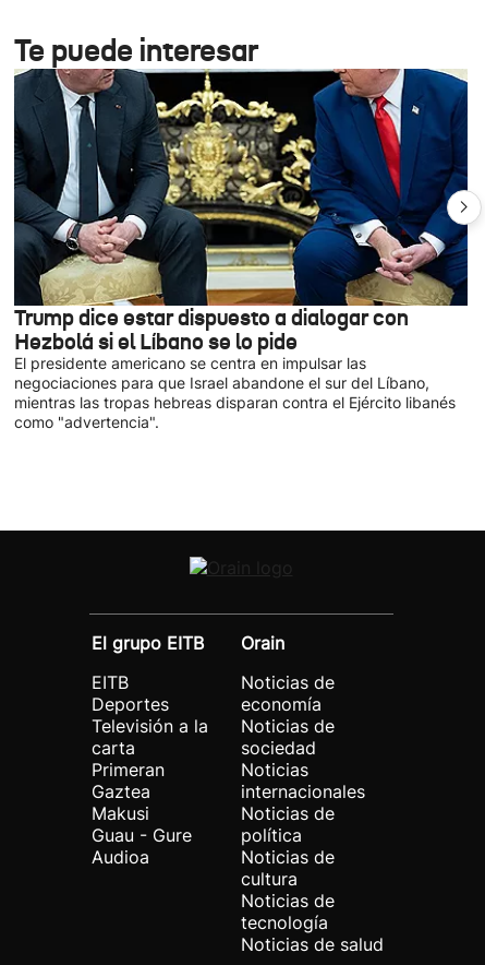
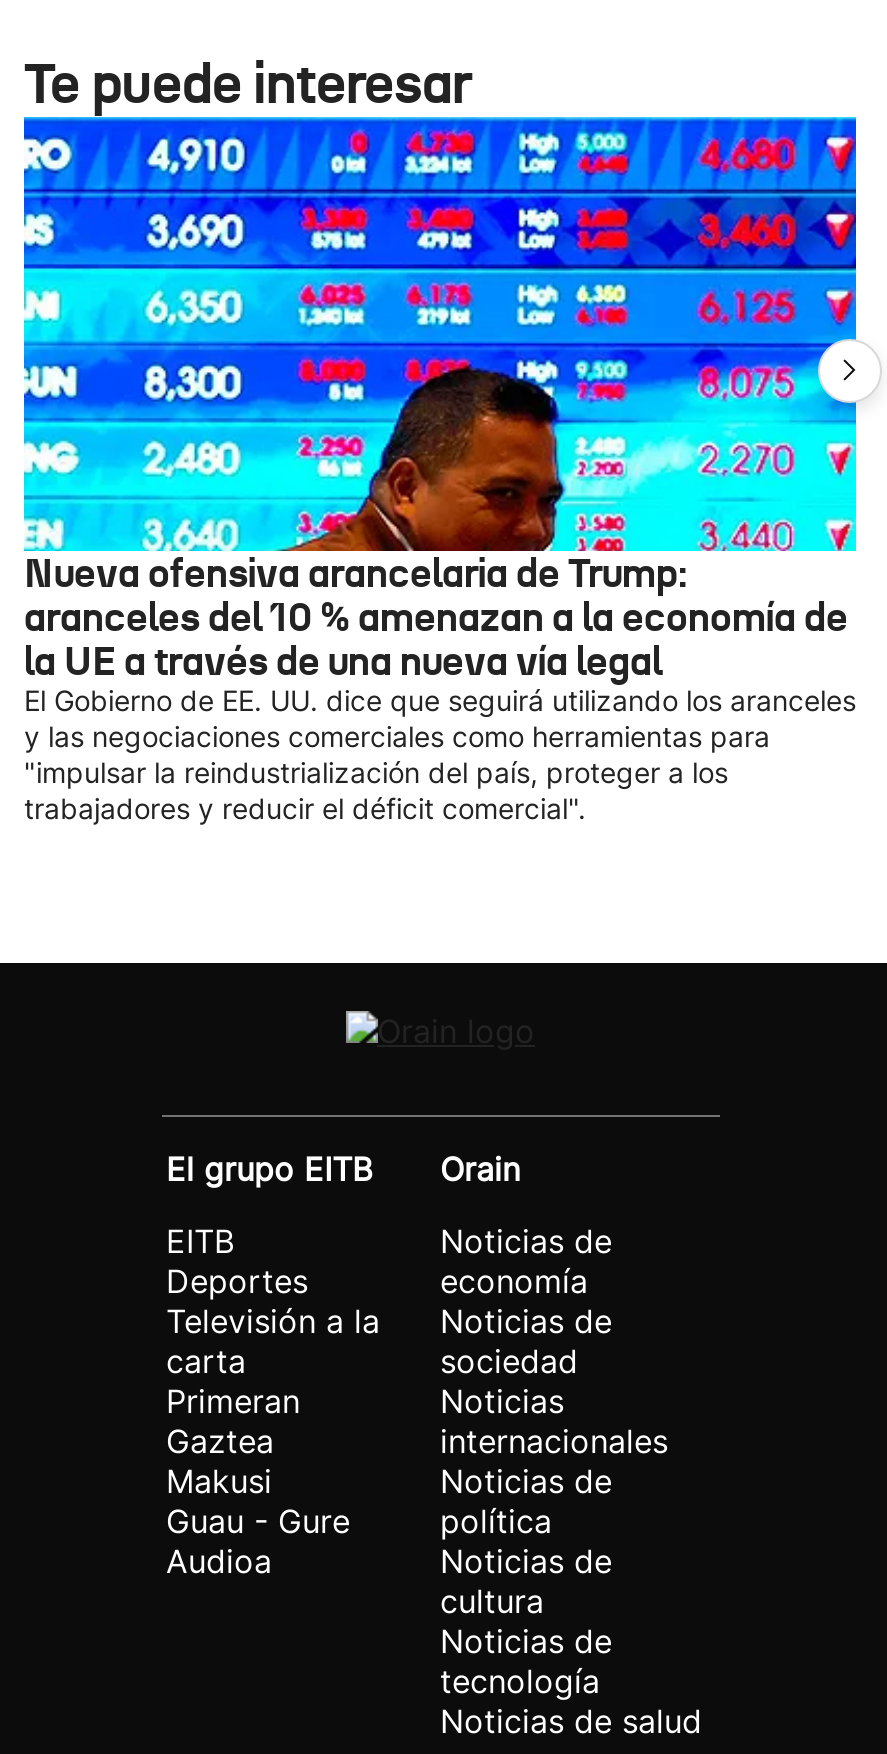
- [image]
- Trump dice estar dispuesto a dialogar con
- Hezbolá si el Líbano se lo pide
- El presidente americano se centra en impulsar las
- negociaciones para que Israel abandone el sur del Líbano,
- mientras las tropas hebreas disparan contra el Ejército libanés
- como "advertencia".
+ [image]
+ Nueva ofensiva arancelaria de Trump:
+ aranceles del 10 % amenazan a la economía de
+ la UE a través de una nueva vía legal
+ El Gobierno de EE. UU. dice que seguirá utilizando los aranceles
+ y las negociaciones comerciales como herramientas para
+ "impulsar la reindustrialización del país, proteger a los
+ trabajadores y reducir el déficit comercial".
